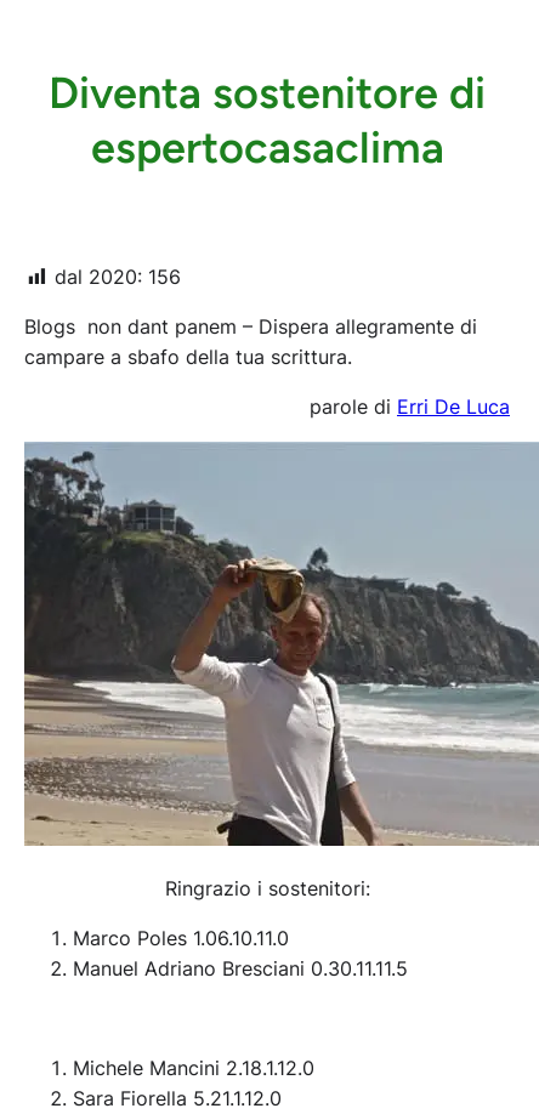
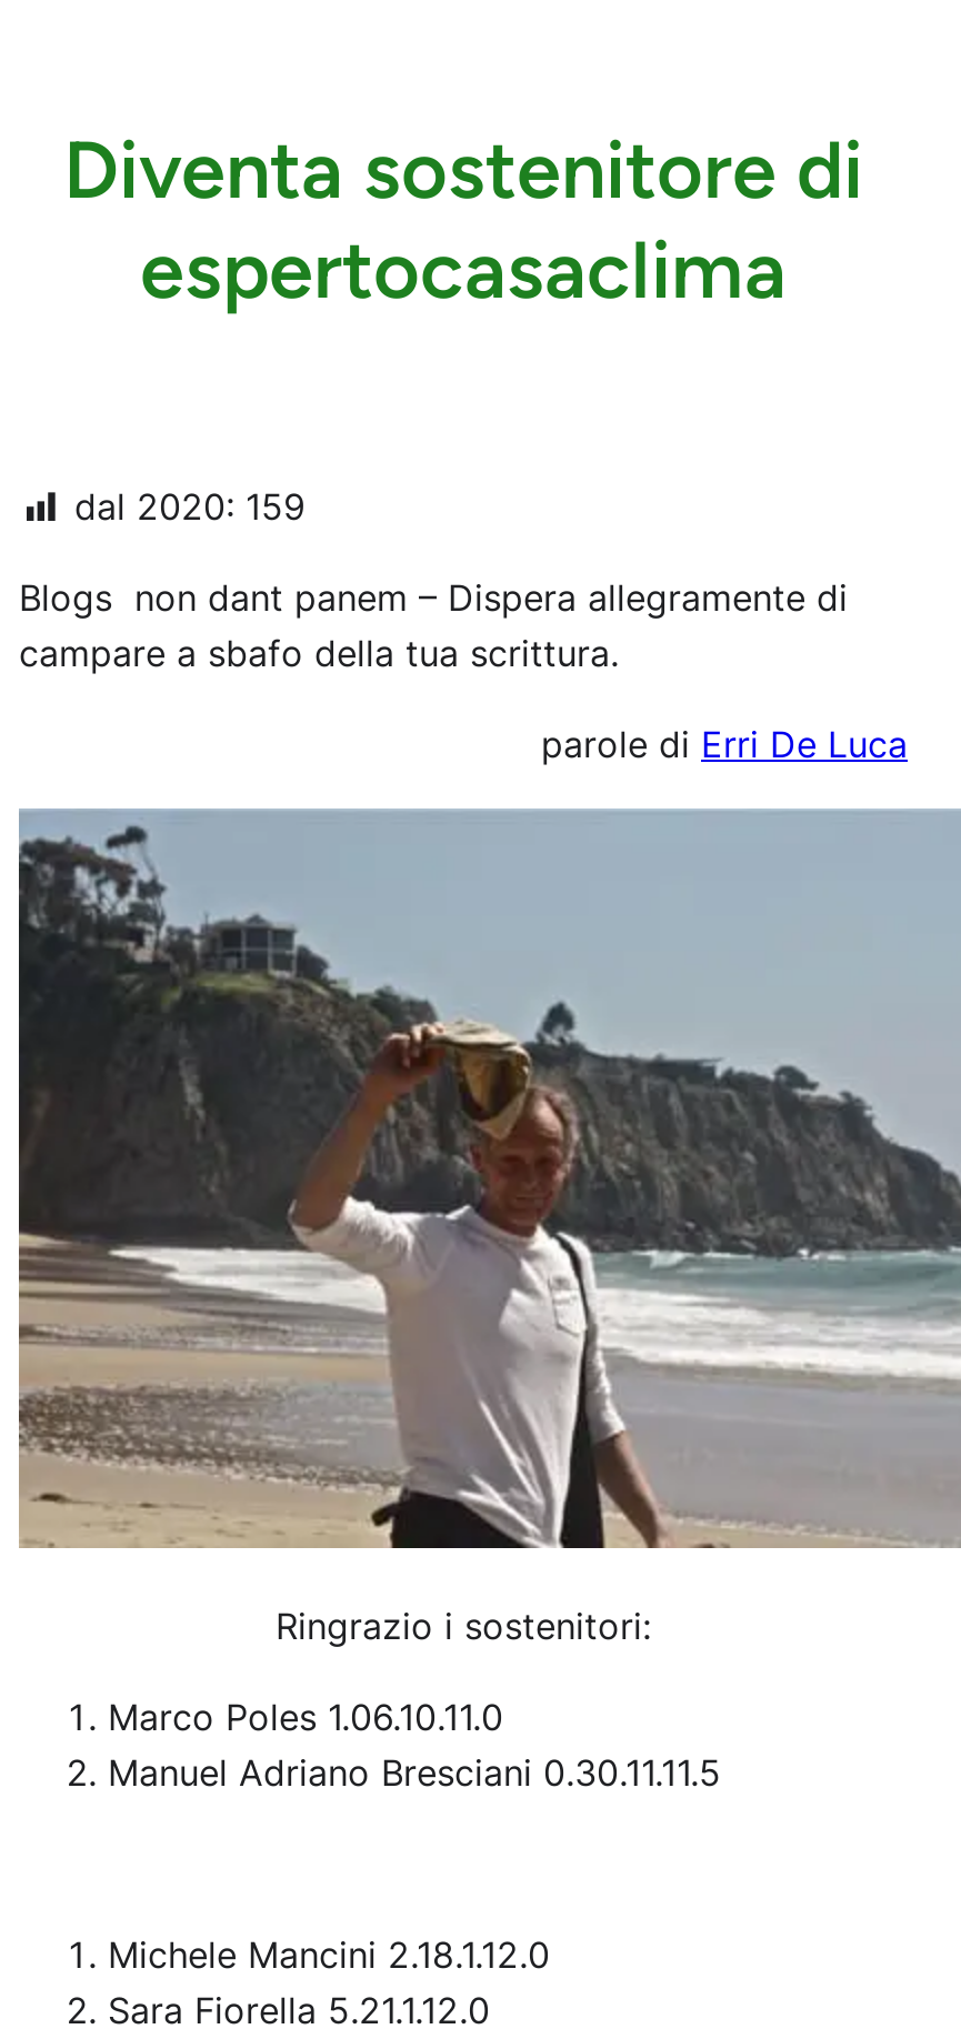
- dal 2020: 156
+ dal 2020: 159
